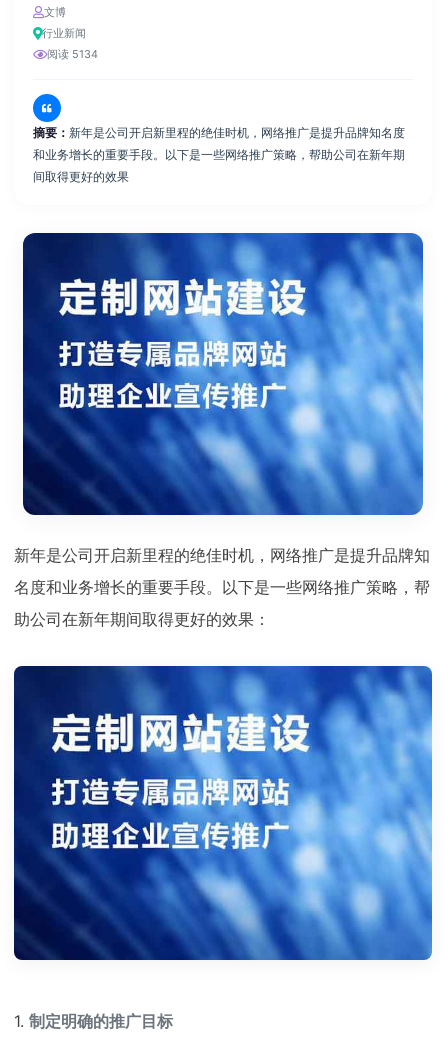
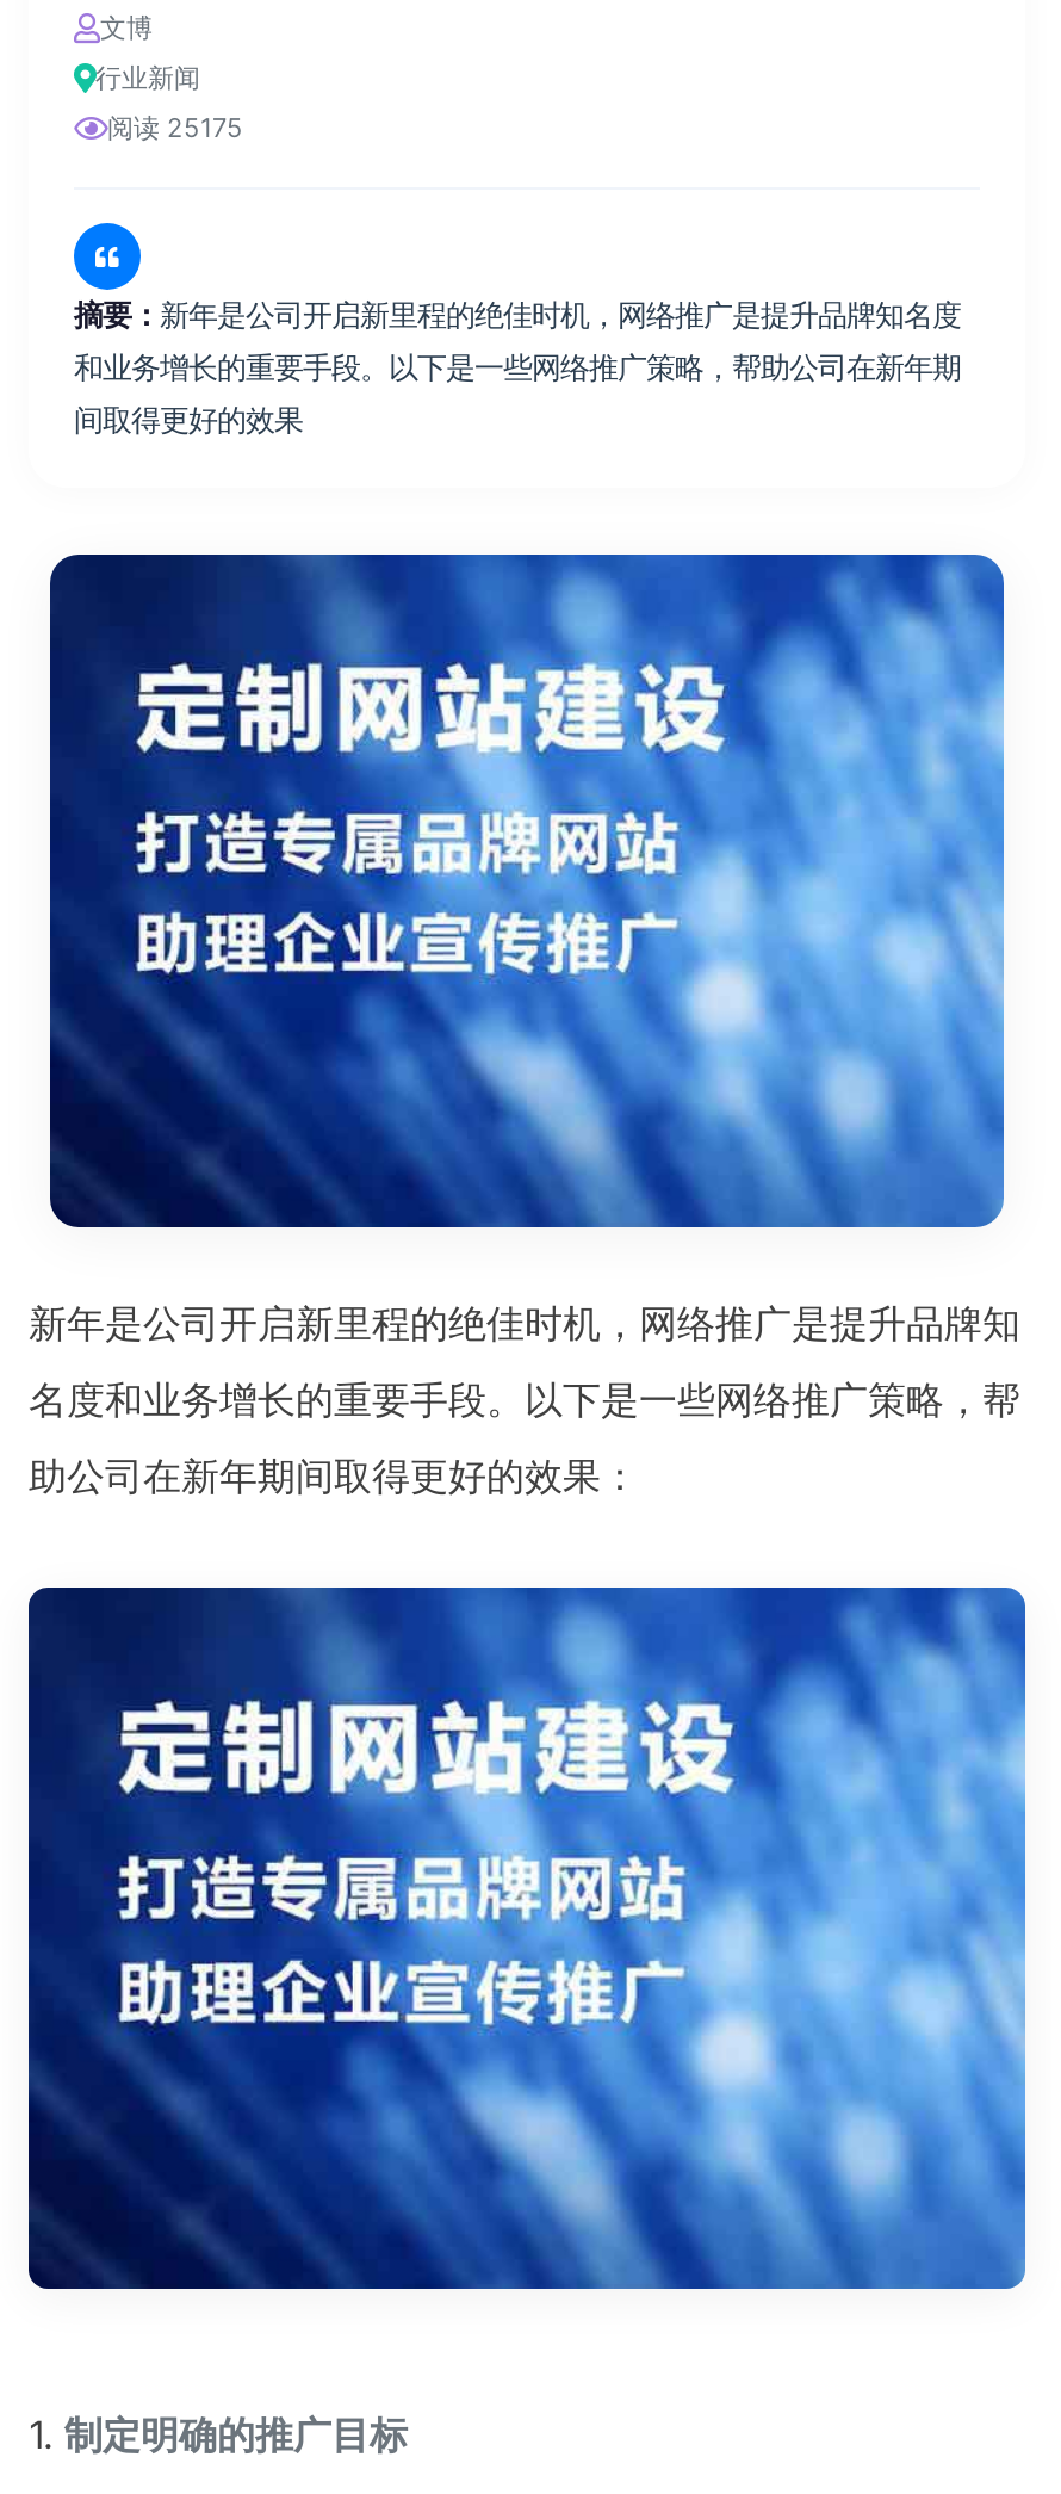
- 阅读 5134
+ 阅读 25175
